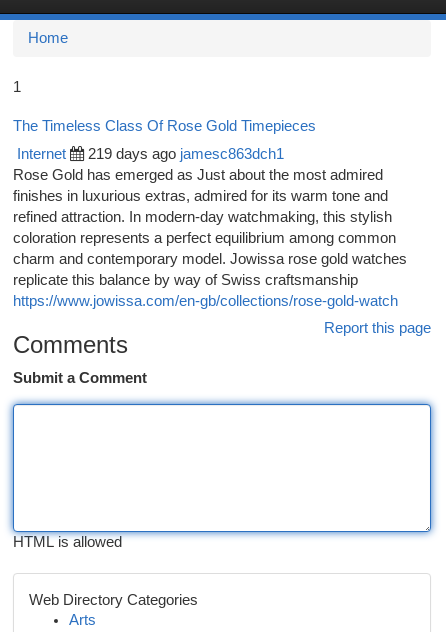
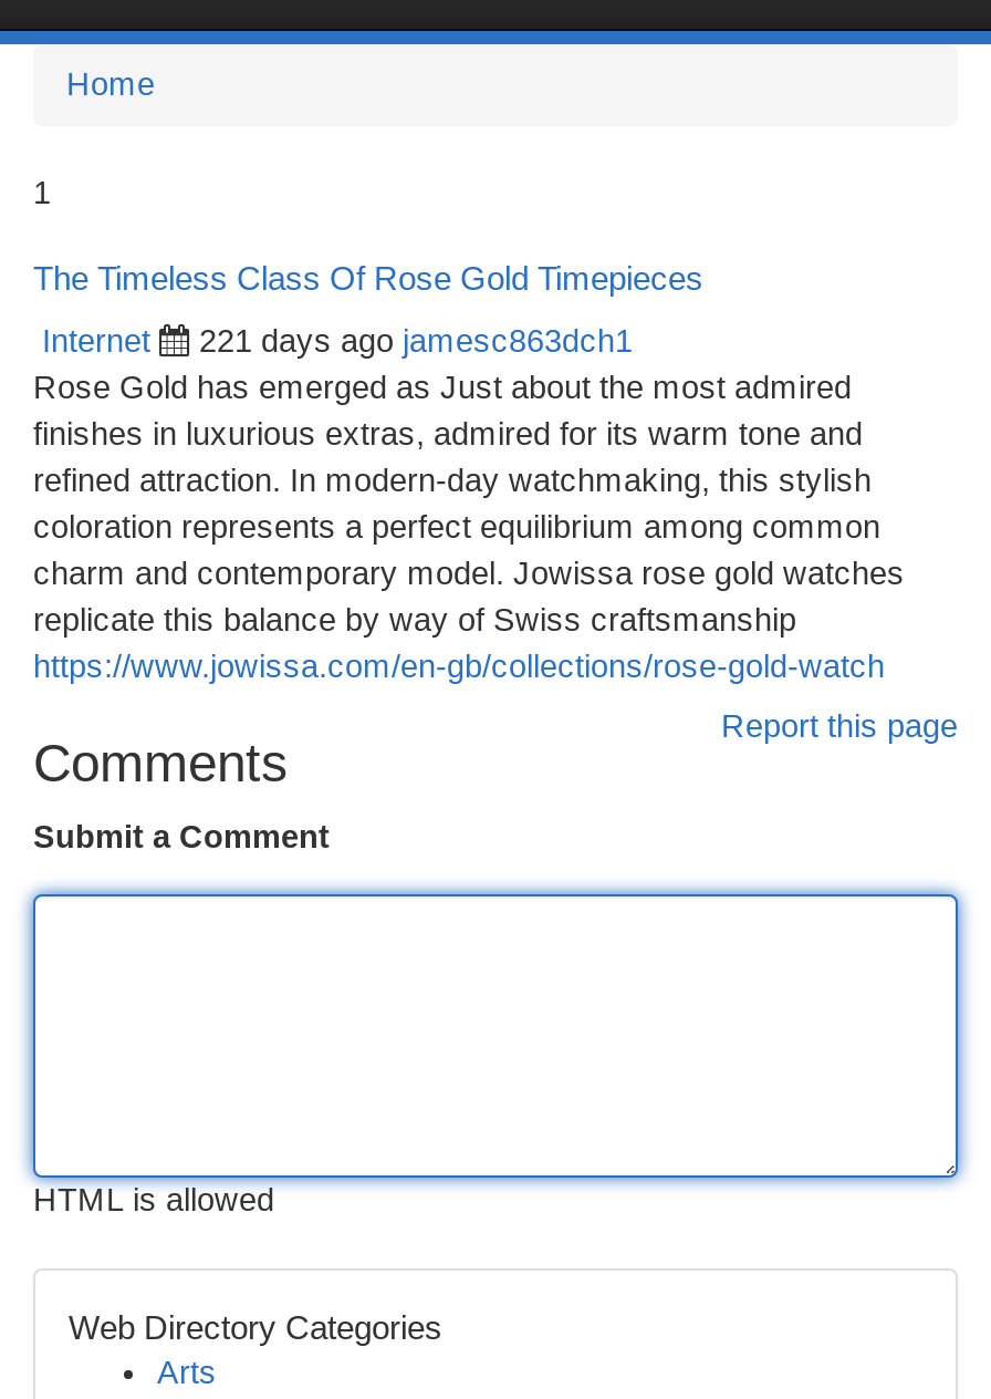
- 219 days ago jamesc863dch1
+ 221 days ago jamesc863dch1
